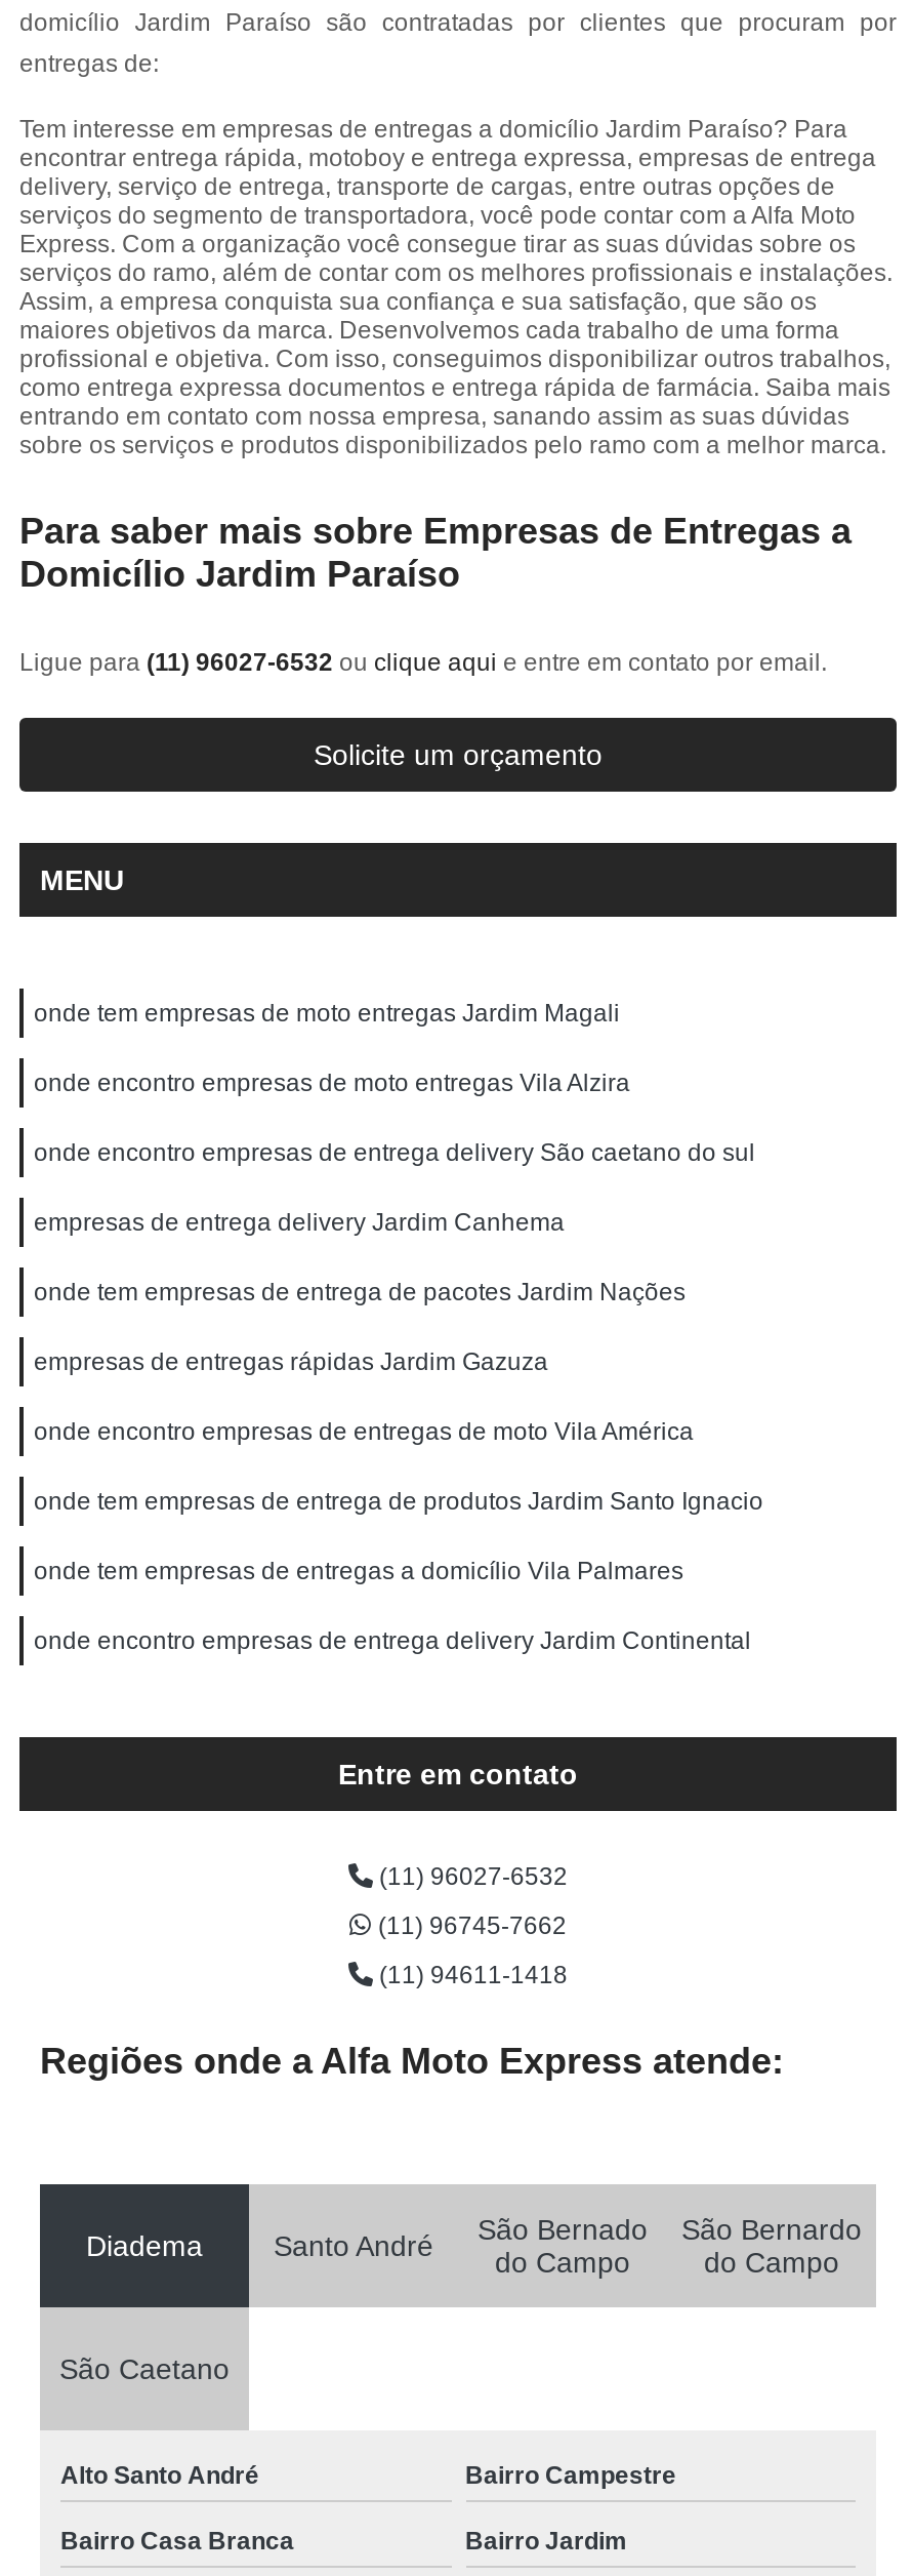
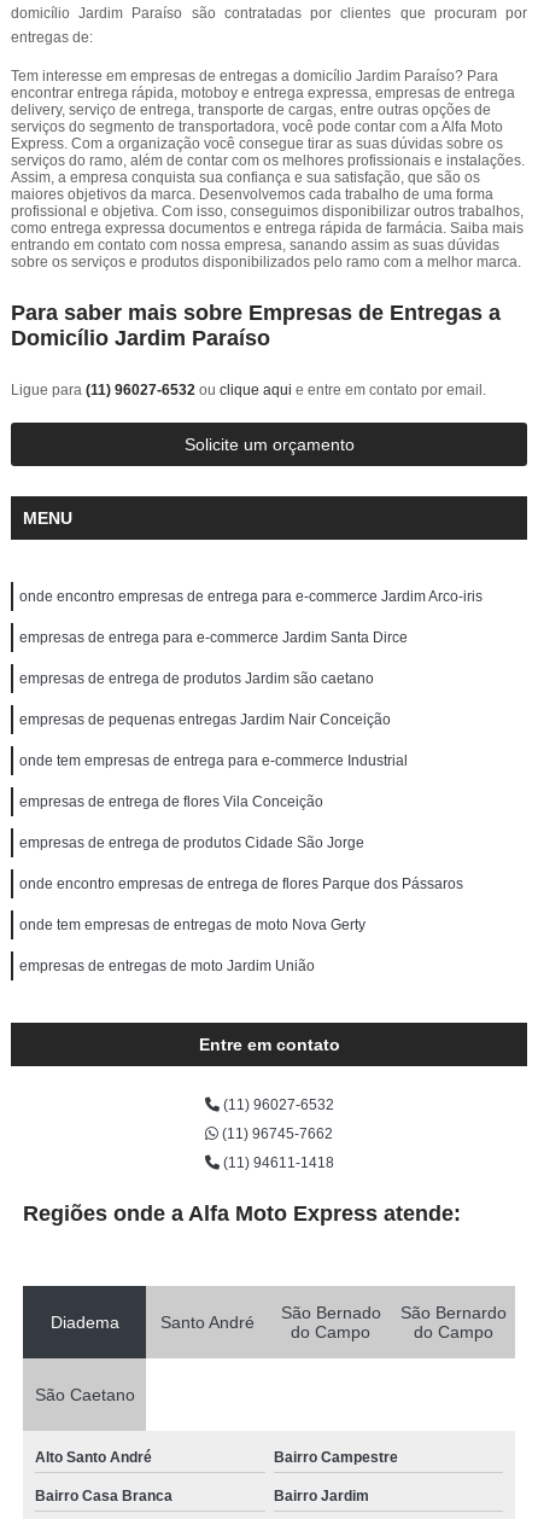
- onde tem empresas de moto entregas Jardim Magali
+ onde encontro empresas de entrega para e-commerce Jardim Arco-iris

- onde encontro empresas de moto entregas Vila Alzira
+ empresas de entrega para e-commerce Jardim Santa Dirce

- onde encontro empresas de entrega delivery São caetano do sul
+ empresas de entrega de produtos Jardim são caetano

- empresas de entrega delivery Jardim Canhema
+ empresas de pequenas entregas Jardim Nair Conceição

- onde tem empresas de entrega de pacotes Jardim Nações
+ onde tem empresas de entrega para e-commerce Industrial

- empresas de entregas rápidas Jardim Gazuza
+ empresas de entrega de flores Vila Conceição

- onde encontro empresas de entregas de moto Vila América
+ empresas de entrega de produtos Cidade São Jorge

- onde tem empresas de entrega de produtos Jardim Santo Ignacio
+ onde encontro empresas de entrega de flores Parque dos Pássaros

- onde tem empresas de entregas a domicílio Vila Palmares
+ onde tem empresas de entregas de moto Nova Gerty

- onde encontro empresas de entrega delivery Jardim Continental
+ empresas de entregas de moto Jardim União
